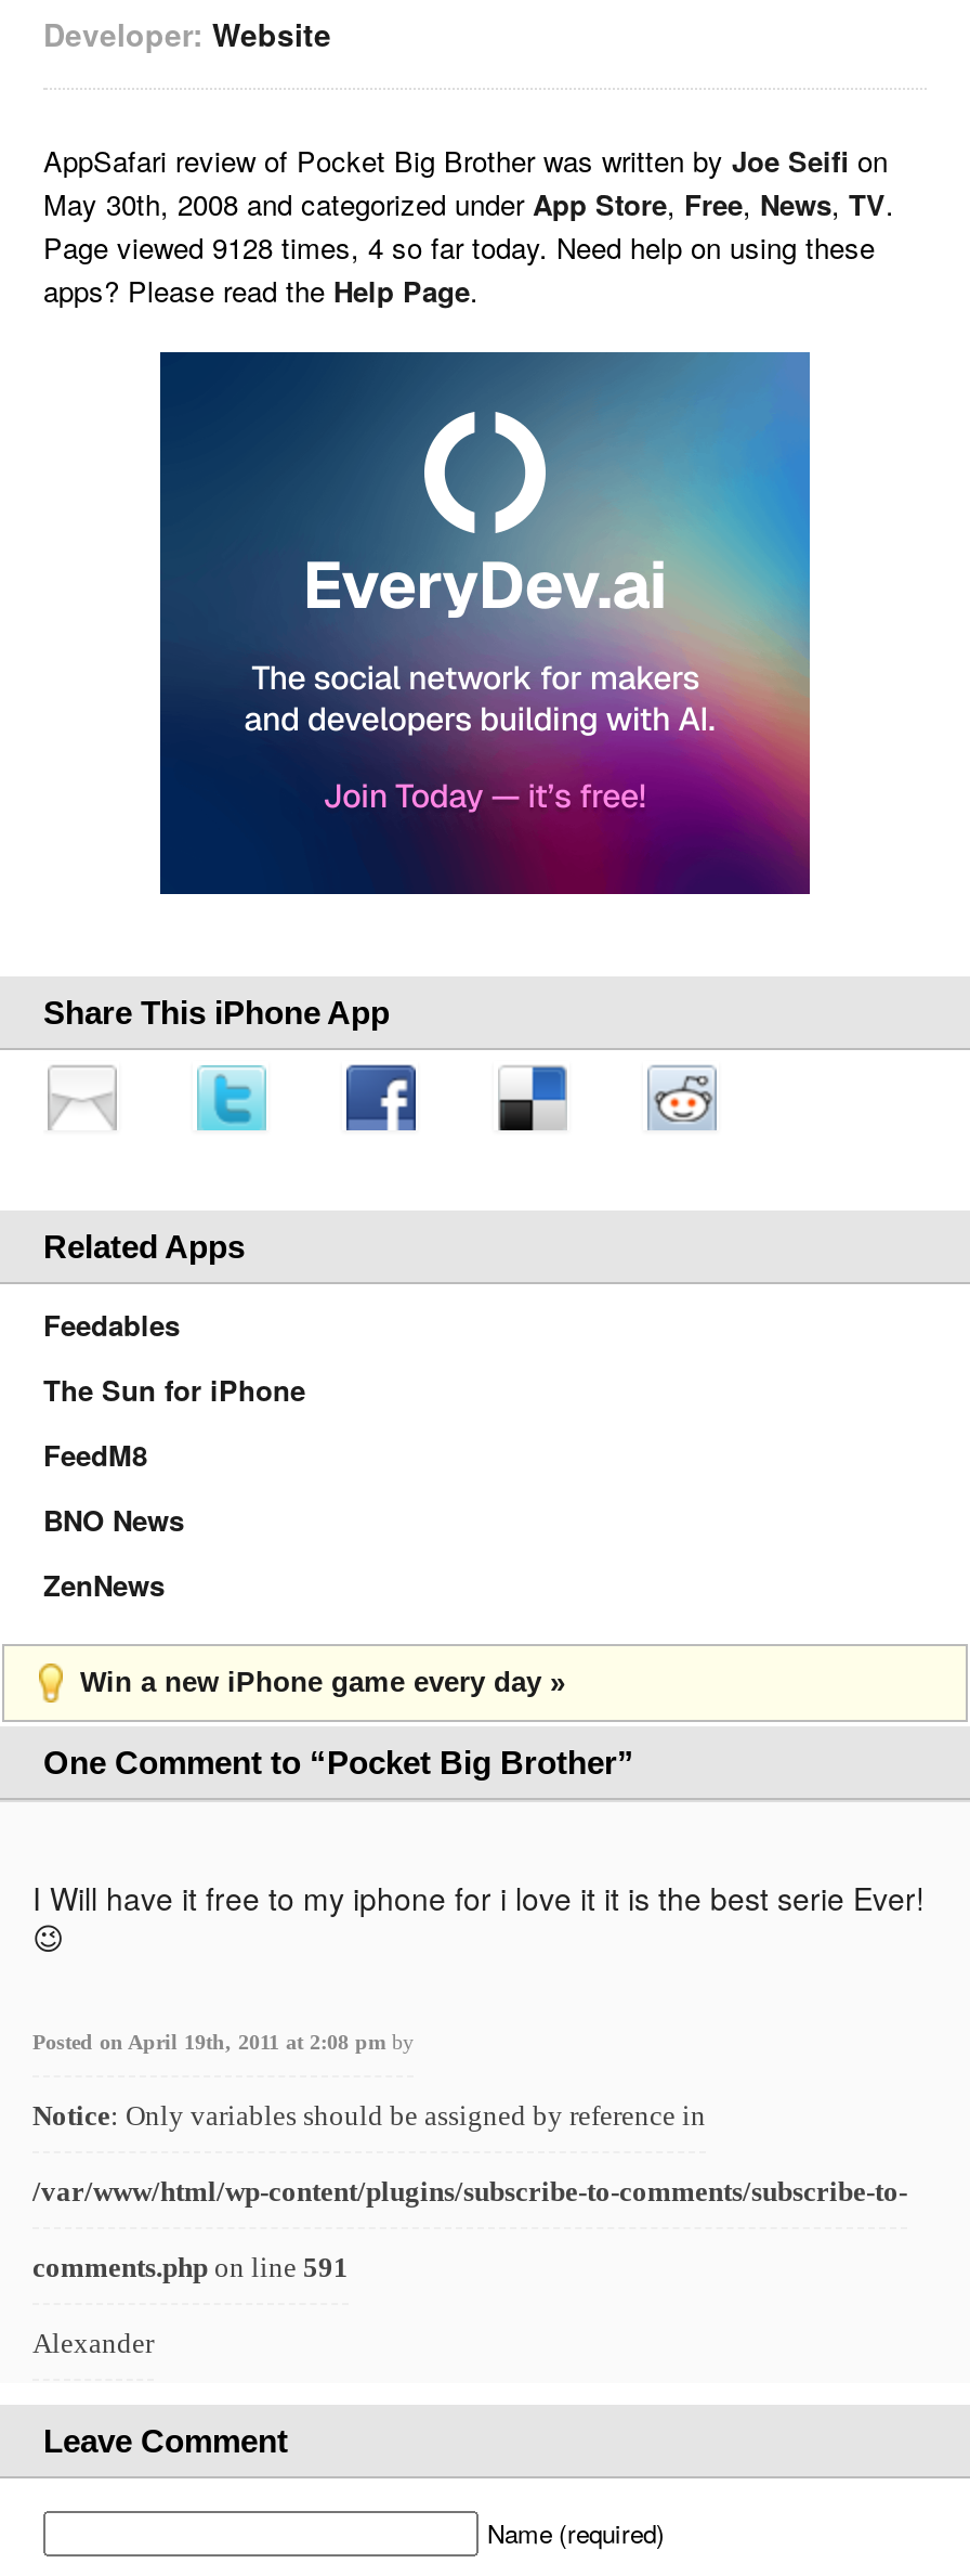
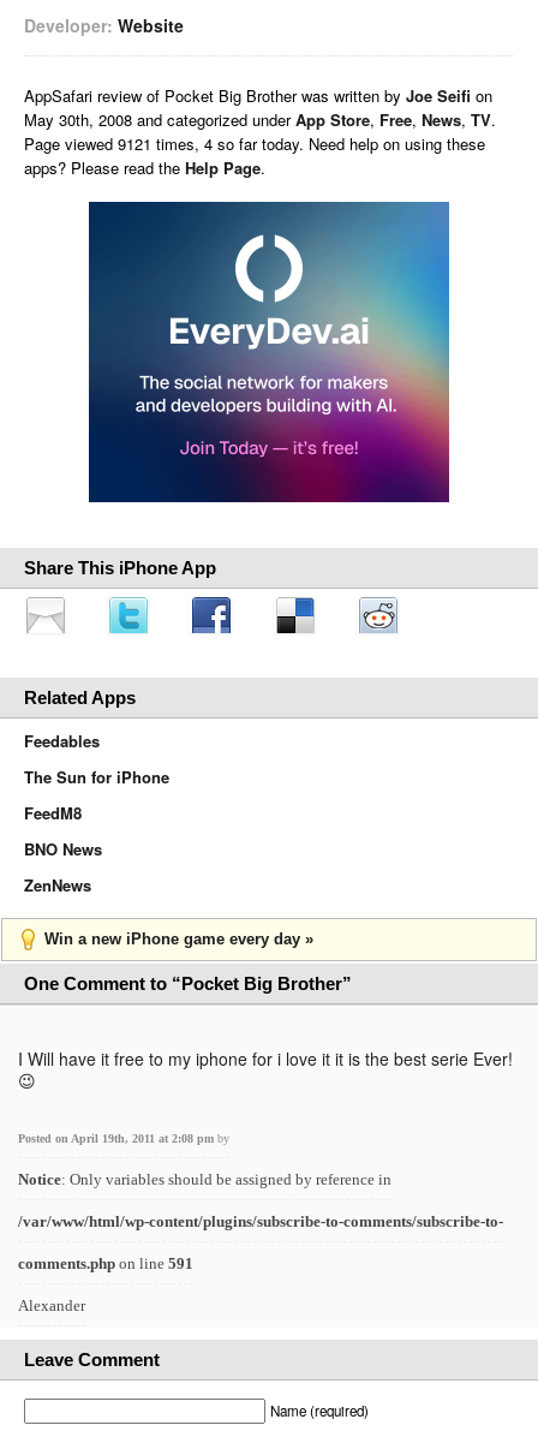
- Page viewed 9128 times, 4 so far today. Need help on using these
+ Page viewed 9121 times, 4 so far today. Need help on using these
